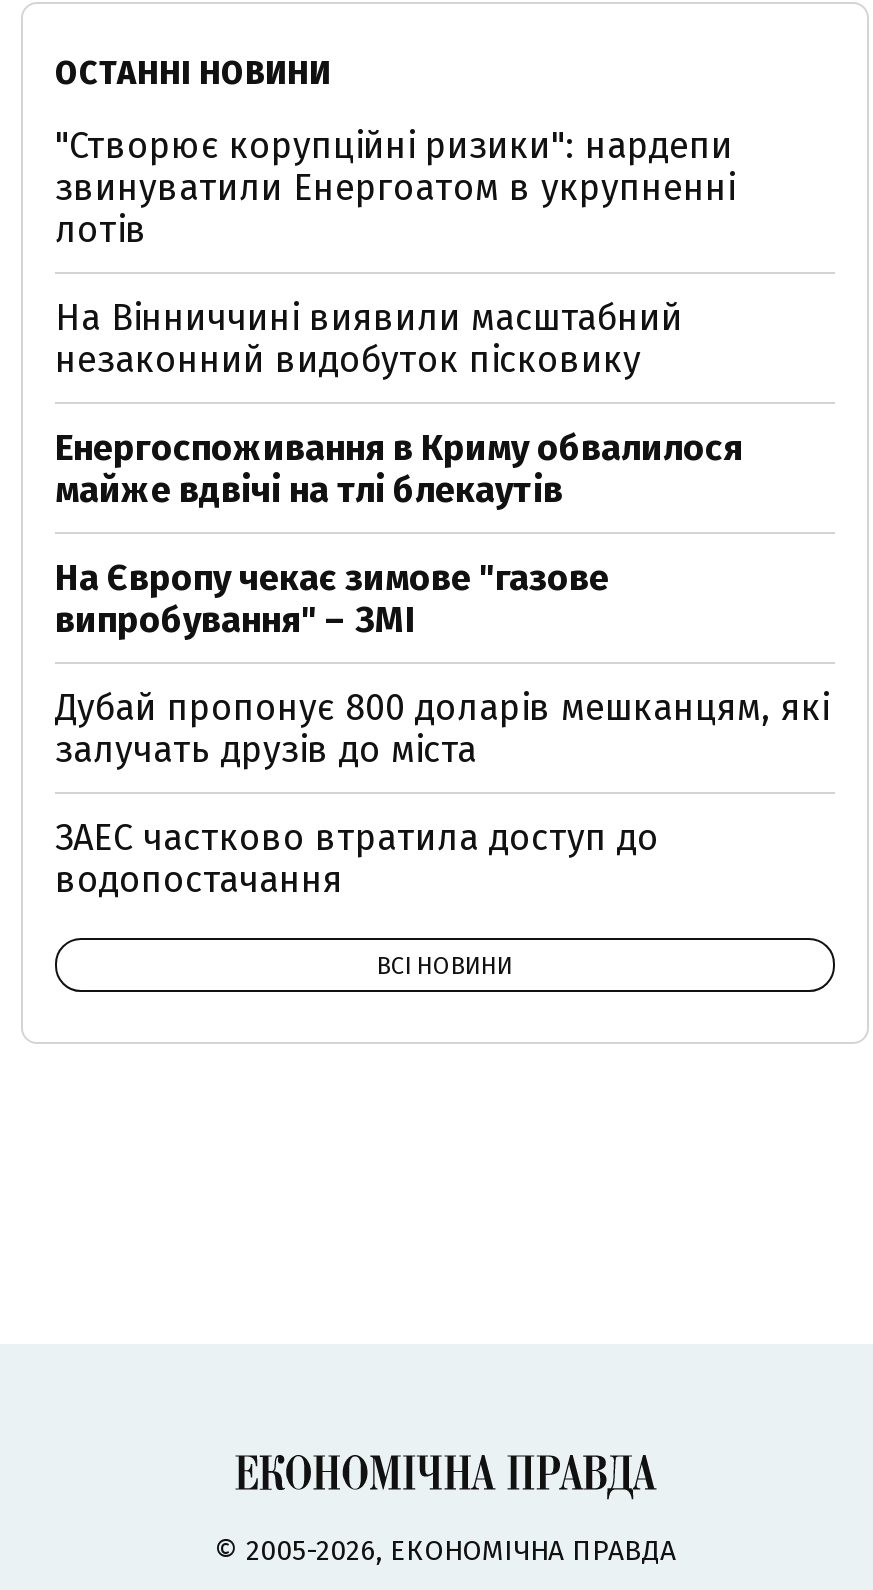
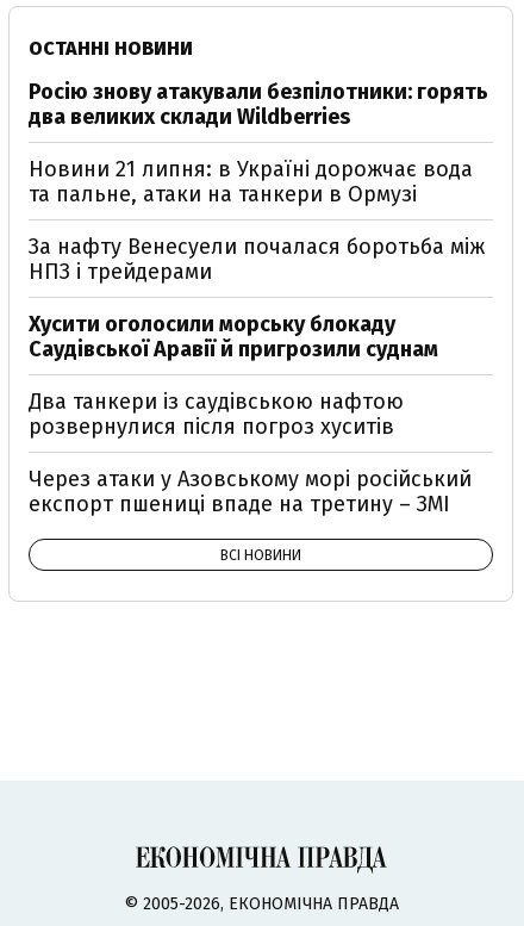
- "Створює корупційні ризики": нардепи
- звинуватили Енергоатом в укрупненні
- лотів
+ Росію знову атакували безпілотники: горять
+ два великих склади Wildberries

- На Вінниччині виявили масштабний
- незаконний видобуток пісковику
+ Новини 21 липня: в Україні дорожчає вода
+ та пальне, атаки на танкери в Ормузі

- Енергоспоживання в Криму обвалилося
- майже вдвічі на тлі блекаутів
+ За нафту Венесуели почалася боротьба між
+ НПЗ і трейдерами

- На Європу чекає зимове "газове
- випробування" – ЗМІ
+ Хусити оголосили морську блокаду
+ Саудівської Аравії й пригрозили суднам

- Дубай пропонує 800 доларів мешканцям, які
- залучать друзів до міста
+ Два танкери із саудівською нафтою
+ розвернулися після погроз хуситів

- ЗАЕС частково втратила доступ до
- водопостачання
+ Через атаки у Азовському морі російський
+ експорт пшениці впаде на третину – ЗМІ
